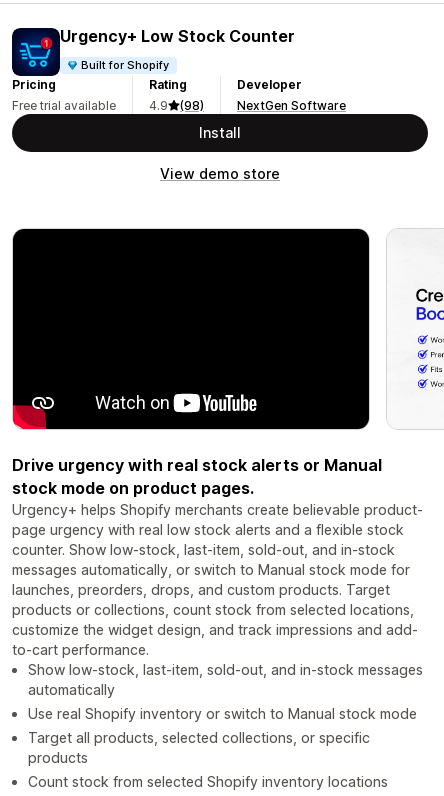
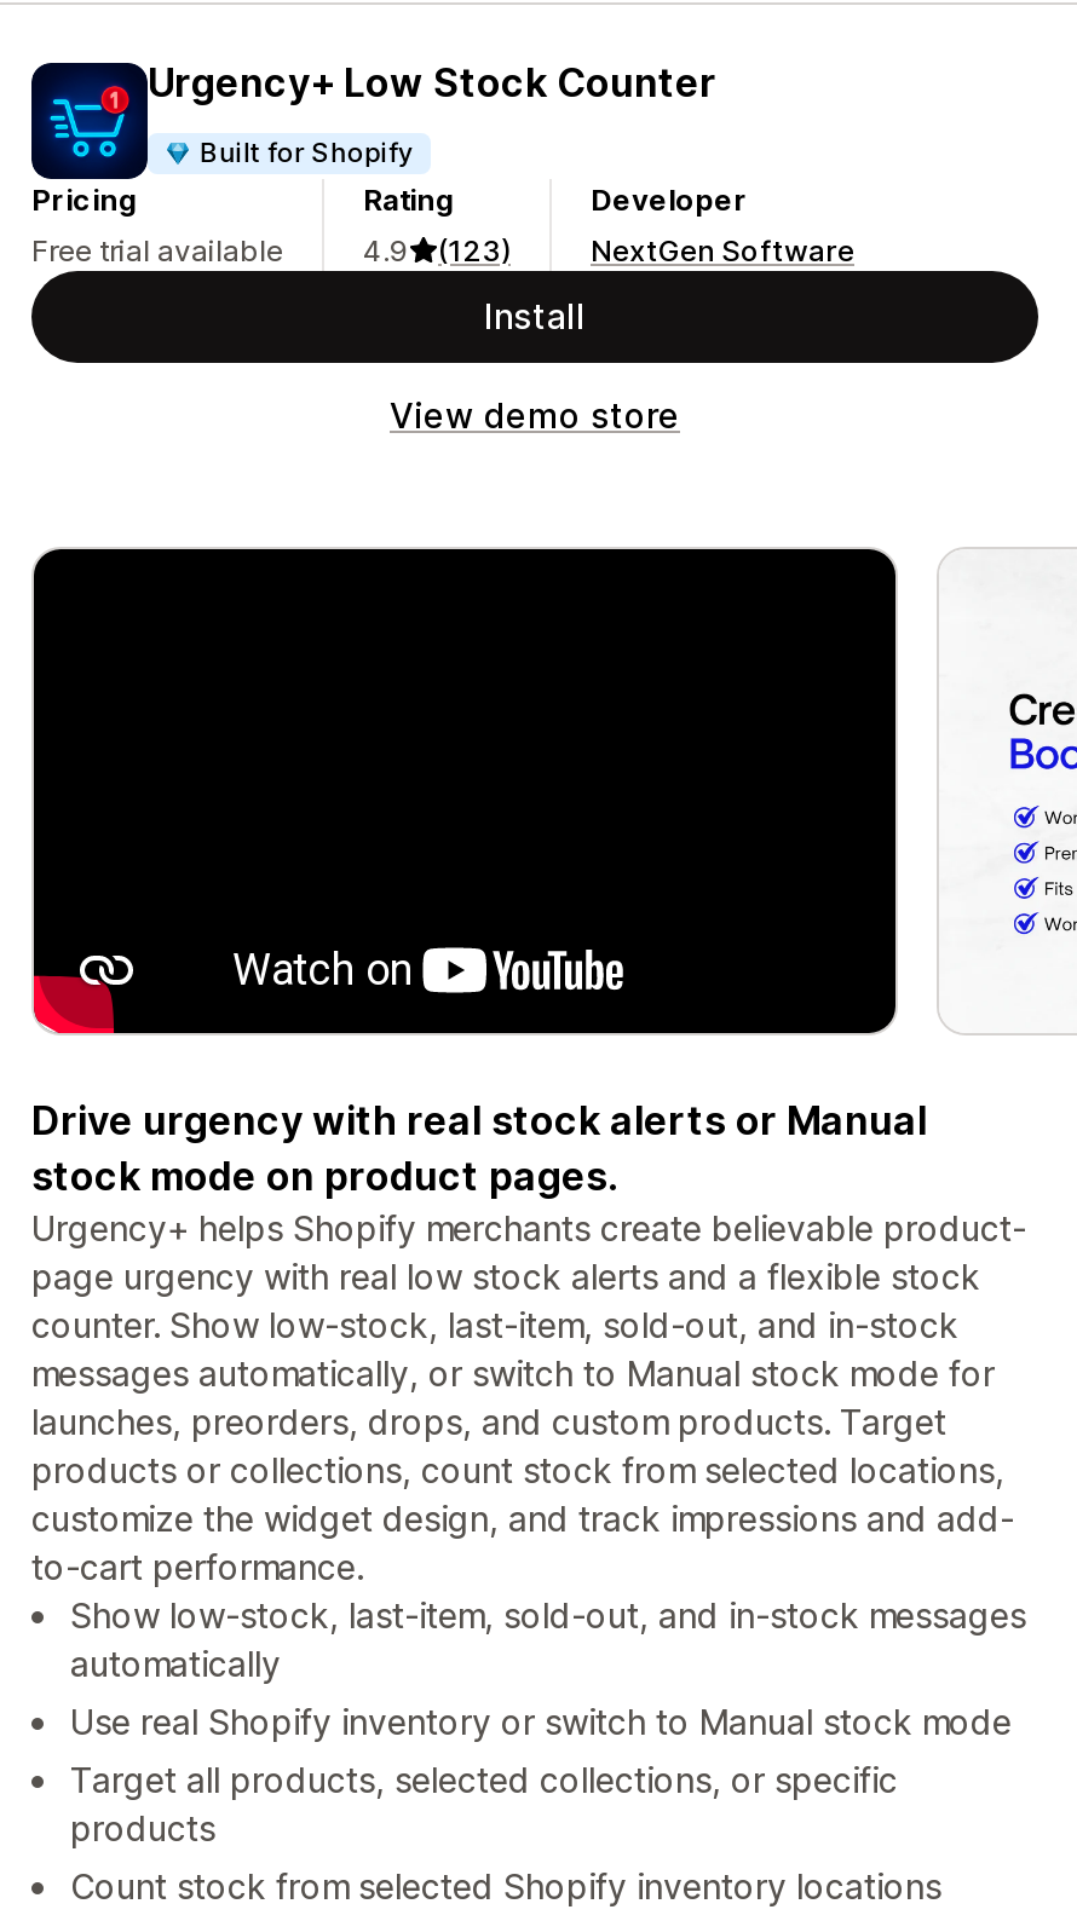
- 4.9 (98)
+ 4.9 (123)
